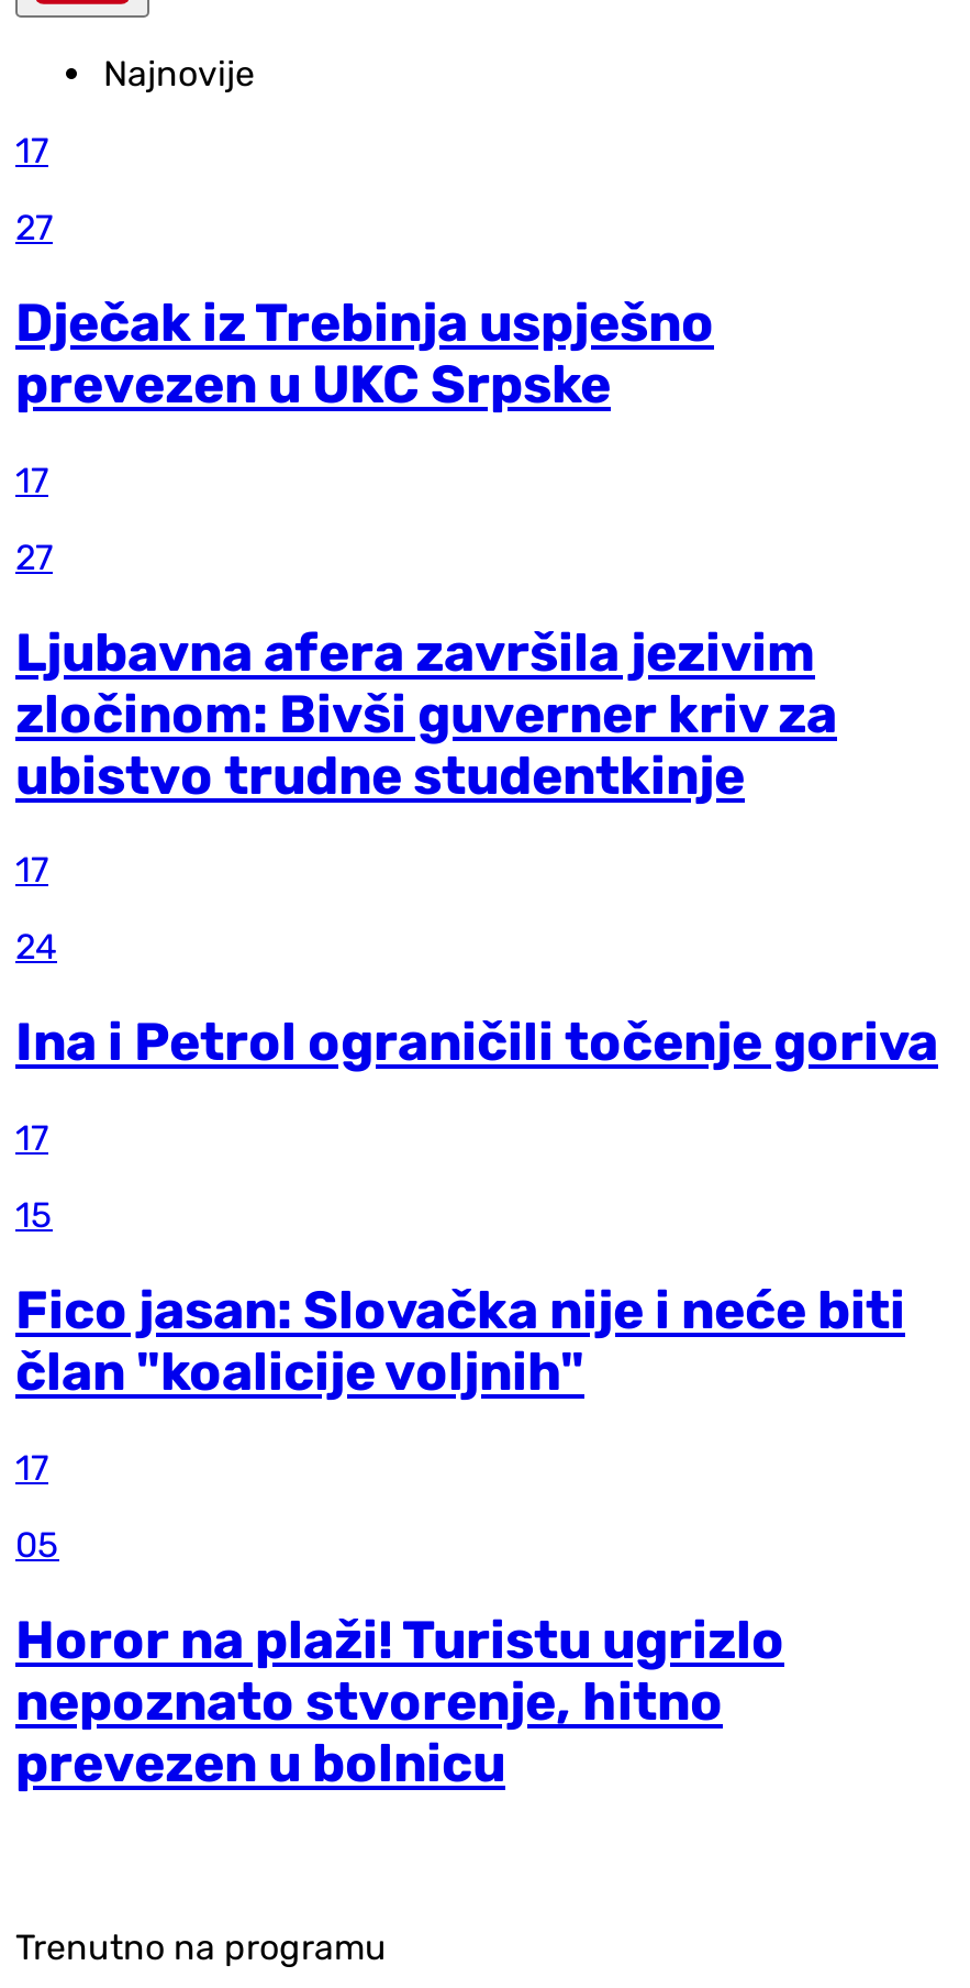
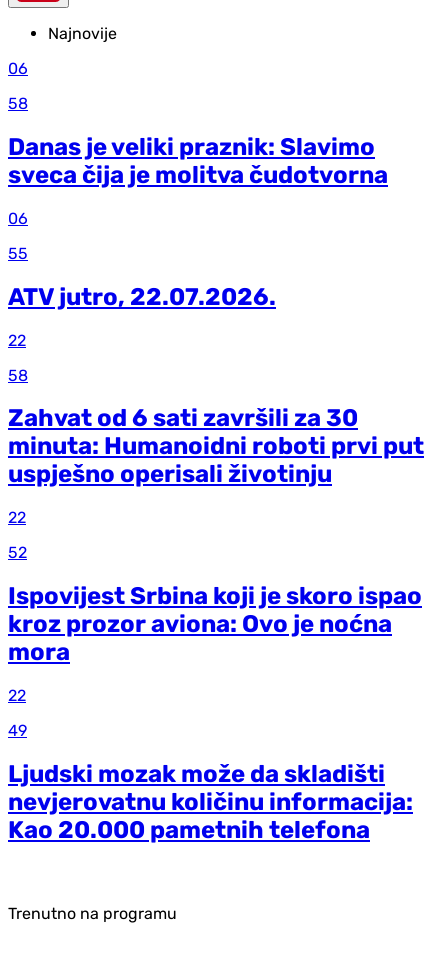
- 17
+ 06

- 27
+ 58

- Dječak iz Trebinja uspješno
- prevezen u UKC Srpske
+ Danas je veliki praznik: Slavimo
+ sveca čija je molitva čudotvorna

- 17
+ 06

- 27
+ 55

- Ljubavna afera završila jezivim
- zločinom: Bivši guverner kriv za
- ubistvo trudne studentkinje
+ ATV jutro, 22.07.2026.

- 17
+ 22

- 24
+ 58

- Ina i Petrol ograničili točenje goriva
+ Zahvat od 6 sati završili za 30
+ minuta: Humanoidni roboti prvi put
+ uspješno operisali životinju

- 17
+ 22

- 15
+ 52

- Fico jasan: Slovačka nije i neće biti
- član "koalicije voljnih"
+ Ispovijest Srbina koji je skoro ispao
+ kroz prozor aviona: Ovo je noćna
+ mora

- 17
+ 22

- 05
+ 49

- Horor na plaži! Turistu ugrizlo
- nepoznato stvorenje, hitno
- prevezen u bolnicu
+ Ljudski mozak može da skladišti
+ nevjerovatnu količinu informacija:
+ Kao 20.000 pametnih telefona
